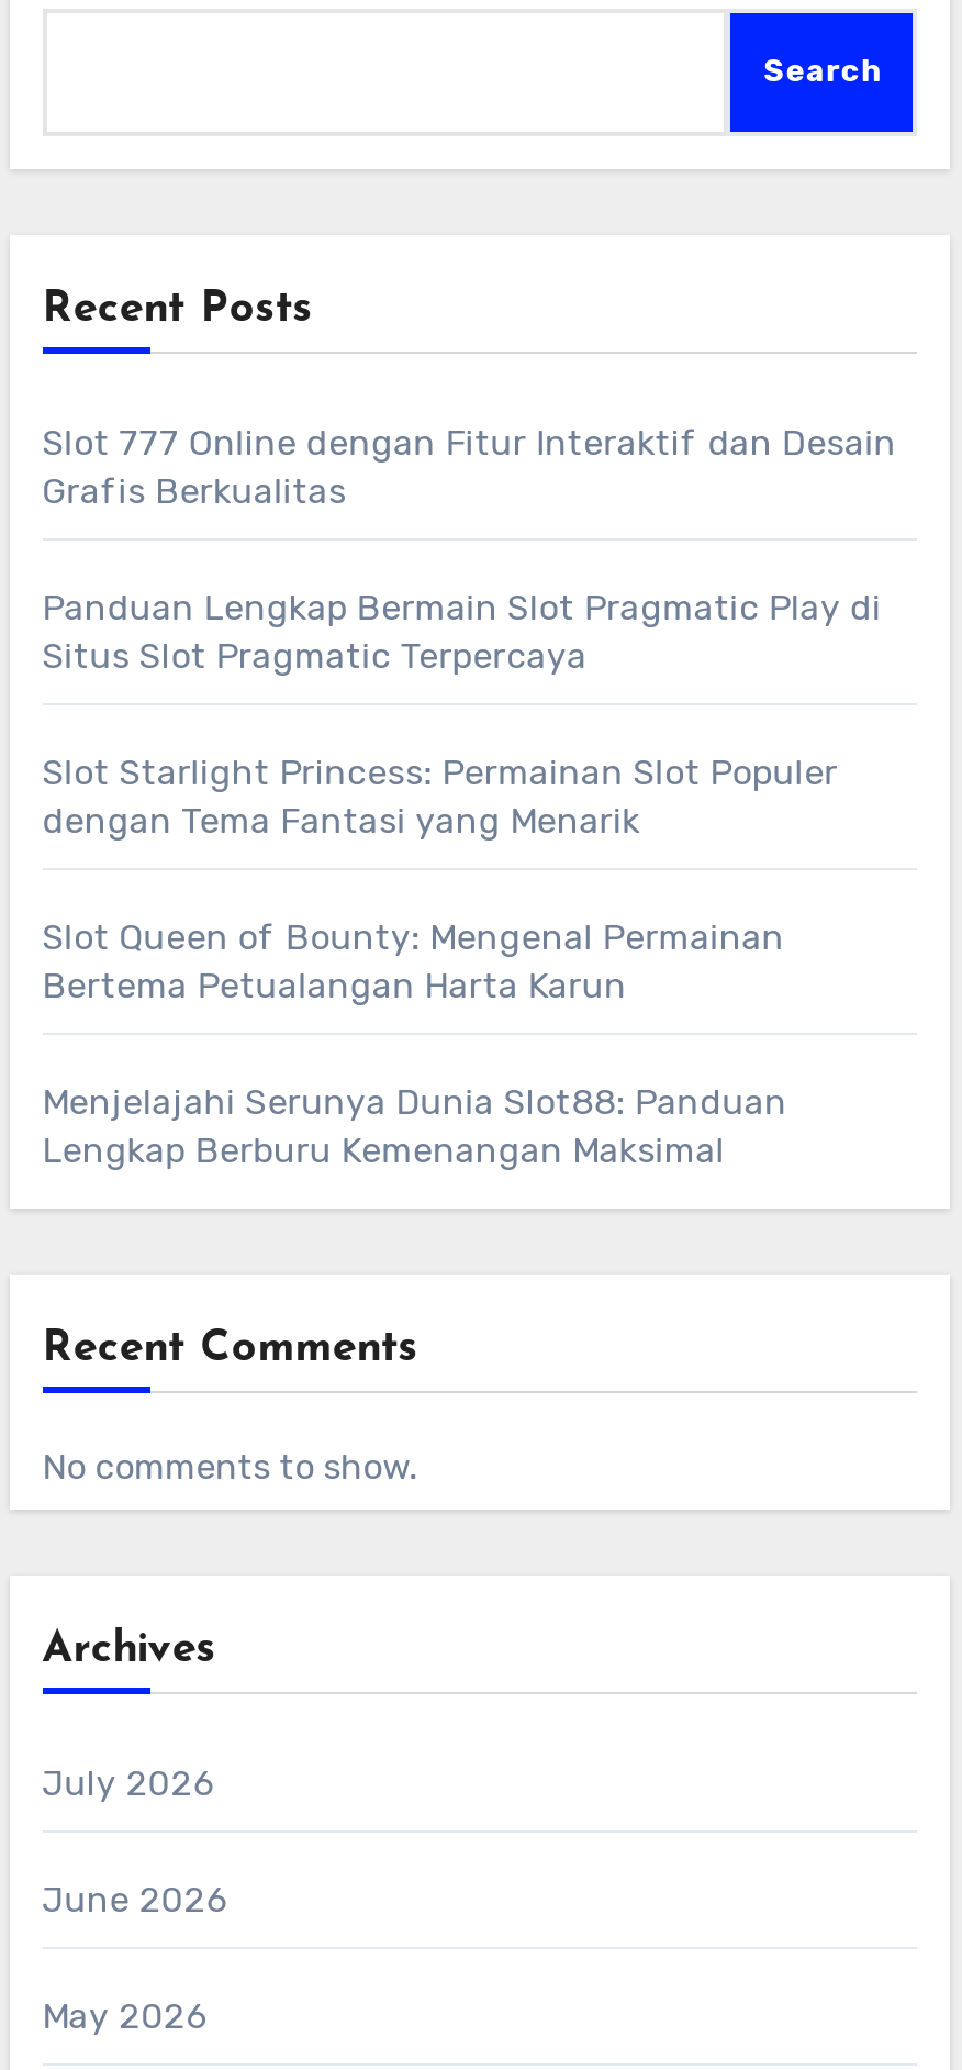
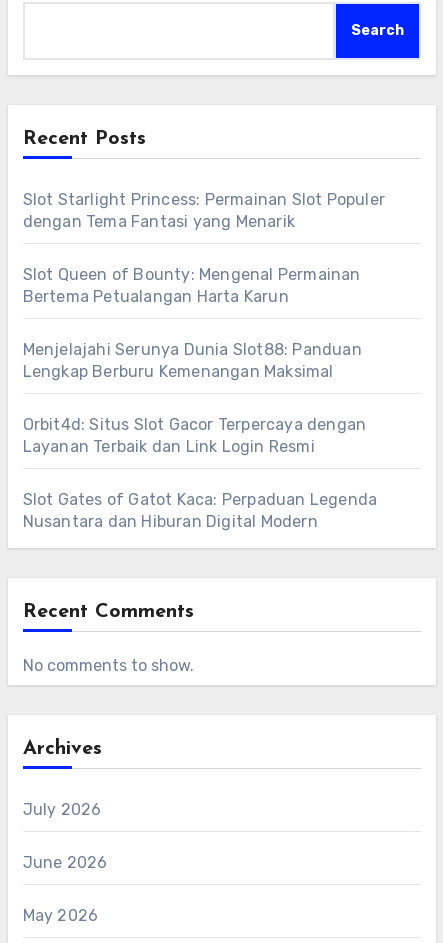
- Slot 777 Online dengan Fitur Interaktif dan Desain
- Grafis Berkualitas
- Panduan Lengkap Bermain Slot Pragmatic Play di
- Situs Slot Pragmatic Terpercaya

moved up: Slot Starlight Princess: Permainan Slot Populer | dengan Tema Fantasi yang Menarik | Slot Queen of Bounty: Mengenal Permainan | Bertema Petualangan Harta Karun | Menjelajahi Serunya Dunia Slot88: Panduan | Lengkap Berburu Kemenangan Maksimal

+ Orbit4d: Situs Slot Gacor Terpercaya dengan
+ Layanan Terbaik dan Link Login Resmi
+ Slot Gates of Gatot Kaca: Perpaduan Legenda
+ Nusantara dan Hiburan Digital Modern
